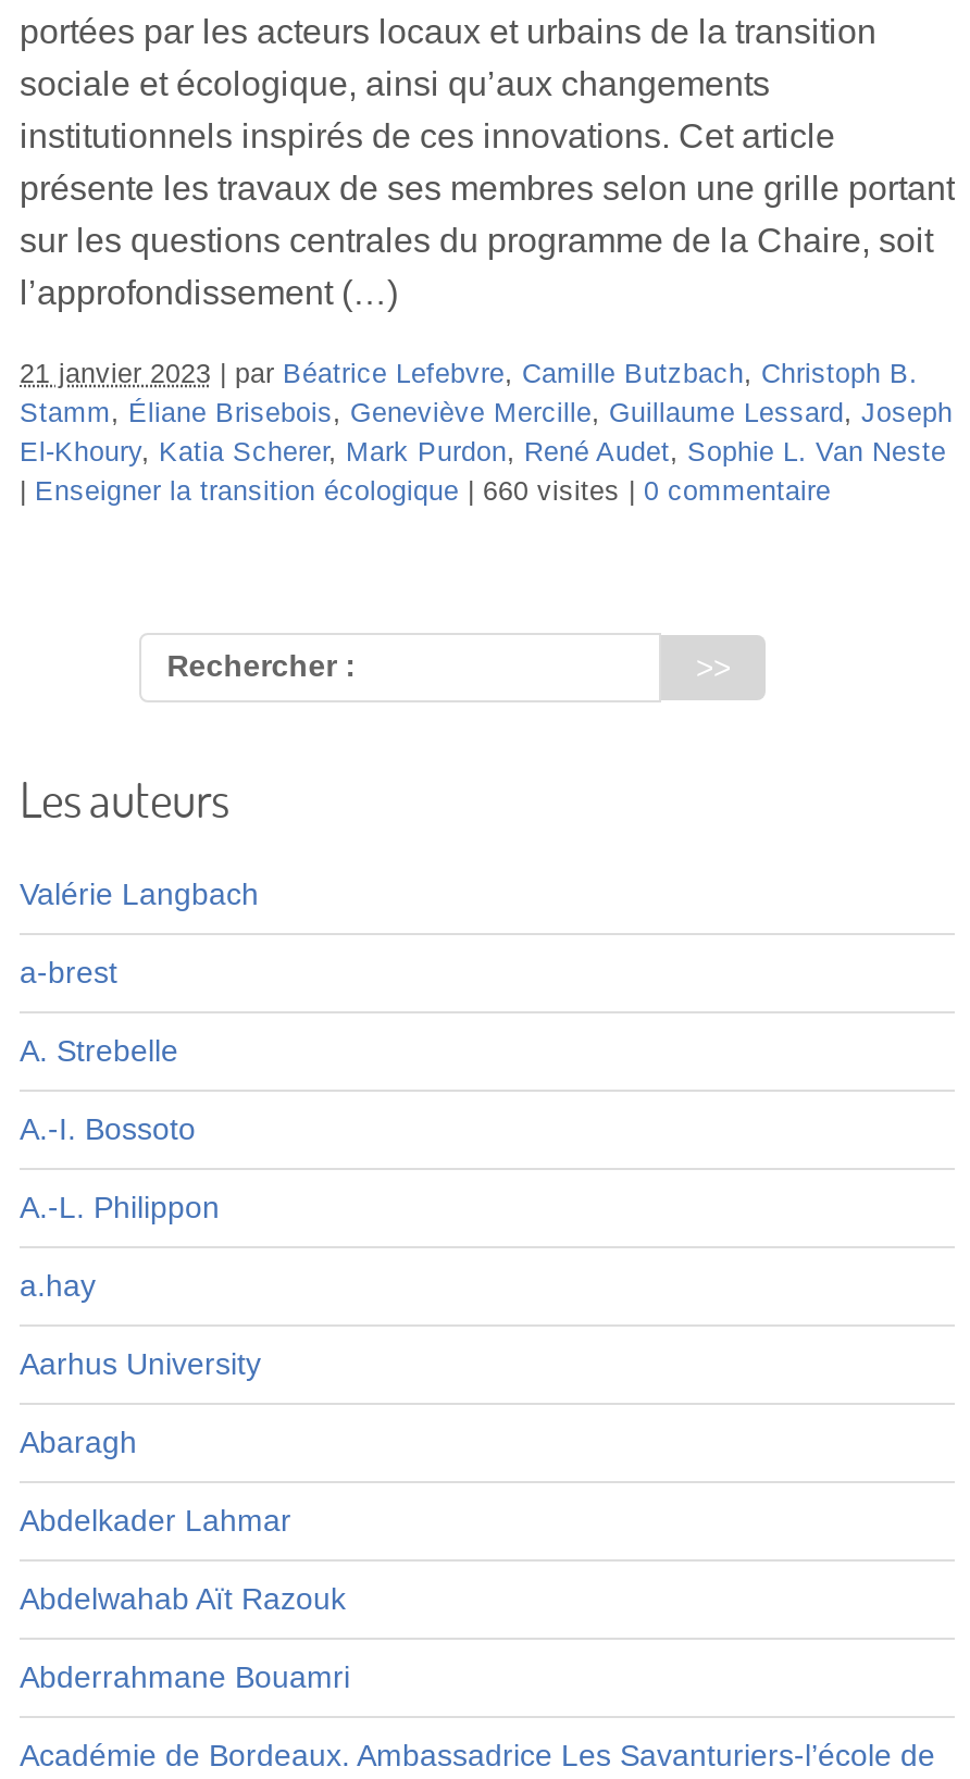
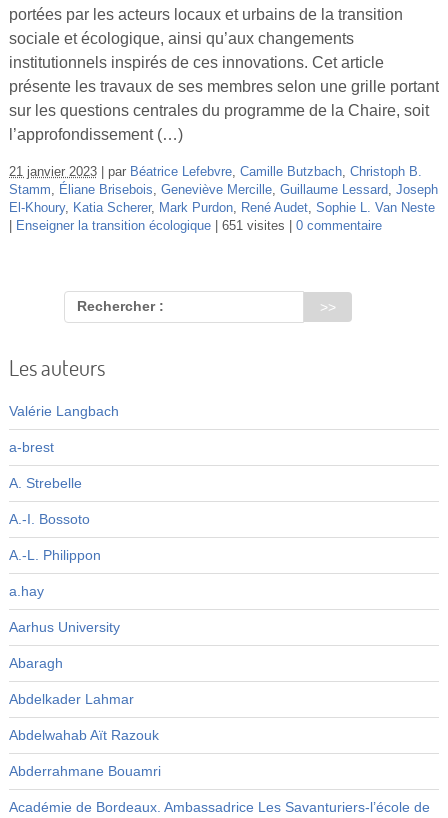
- Enseigner la transition écologique 660 visites 0 commentaire
+ Enseigner la transition écologique 651 visites 0 commentaire
